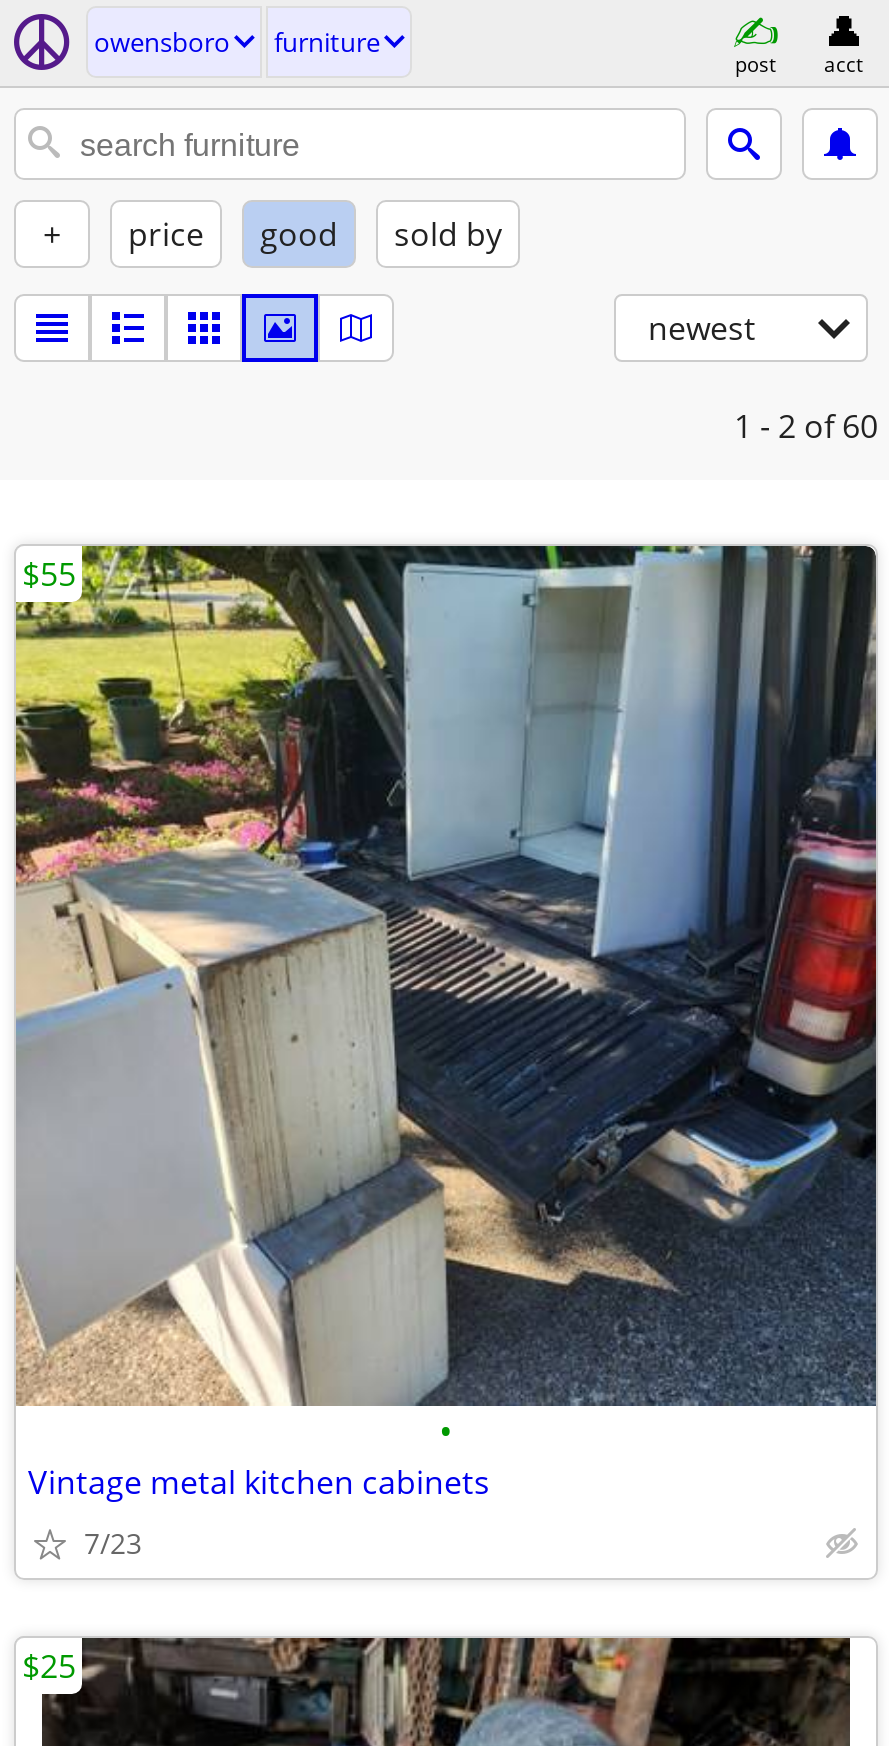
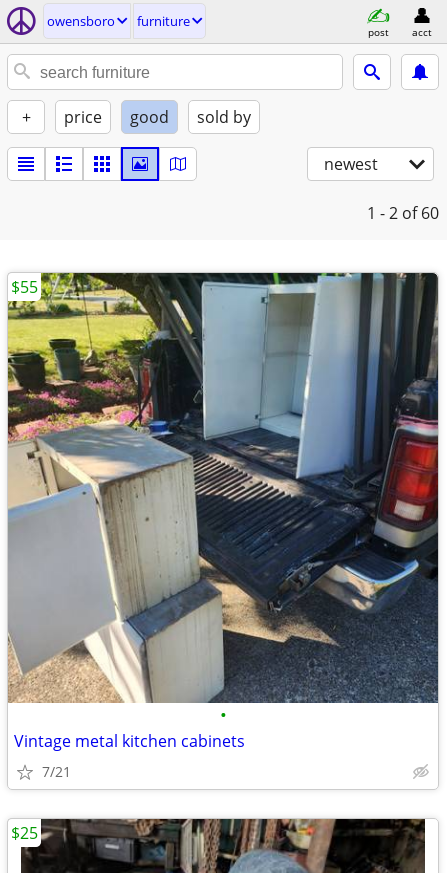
- 7/23
+ 7/21
